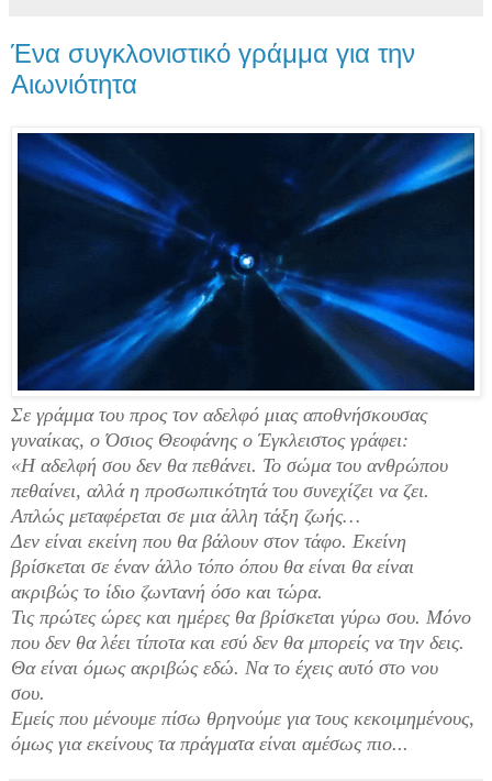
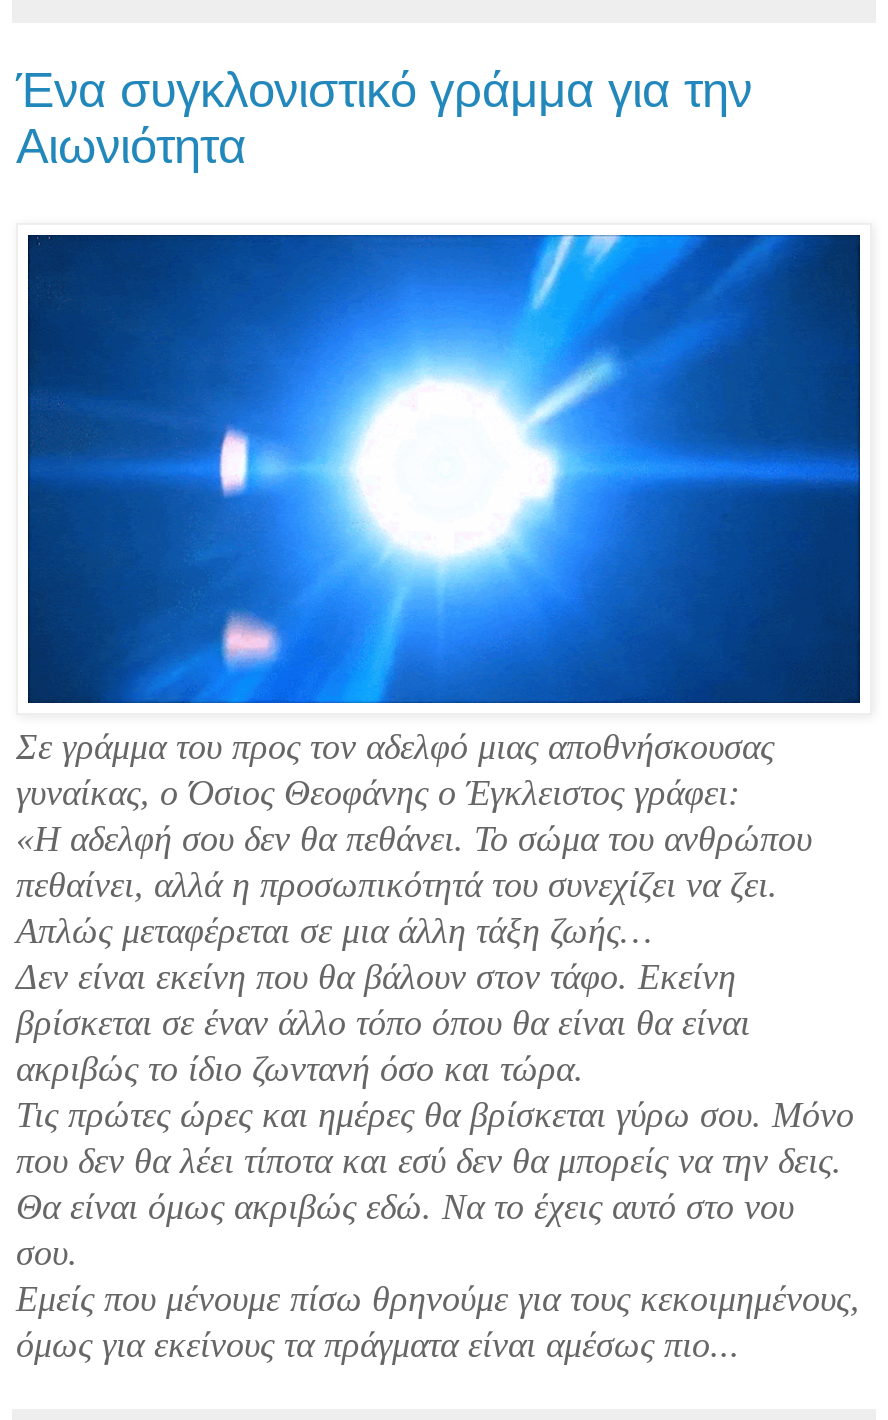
- [image]
+ [image]
